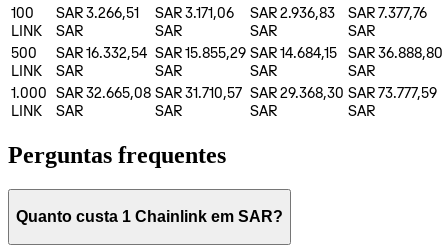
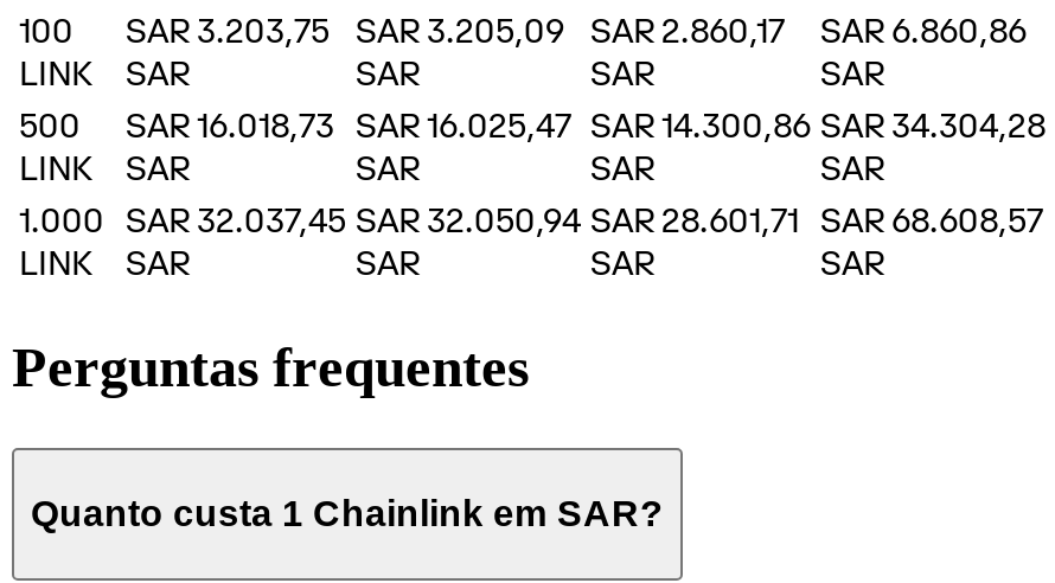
- SAR 3.266,51
+ SAR 3.203,75

- SAR 3.171,06
+ SAR 3.205,09

- SAR 2.936,83
+ SAR 2.860,17

- SAR 7.377,76
+ SAR 6.860,86

- SAR 16.332,54
+ SAR 16.018,73

- SAR 15.855,29
+ SAR 16.025,47

- SAR 14.684,15
+ SAR 14.300,86

- SAR 36.888,80
+ SAR 34.304,28

- SAR 32.665,08
+ SAR 32.037,45

- SAR 31.710,57
+ SAR 32.050,94

- SAR 29.368,30
+ SAR 28.601,71

- SAR 73.777,59
+ SAR 68.608,57
